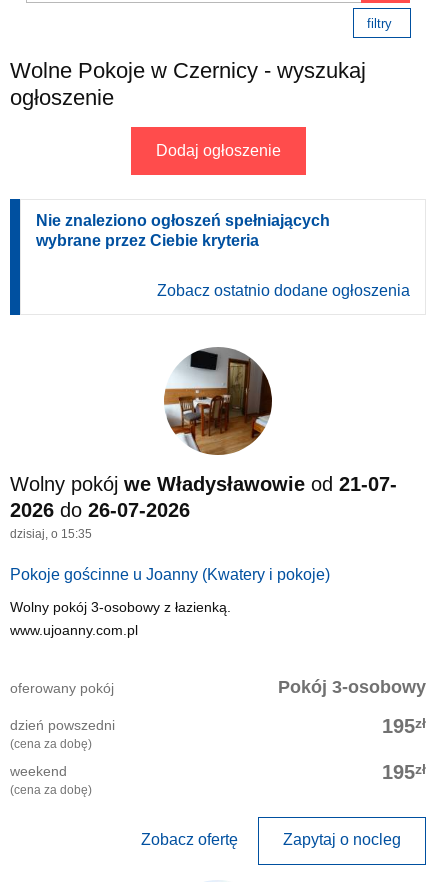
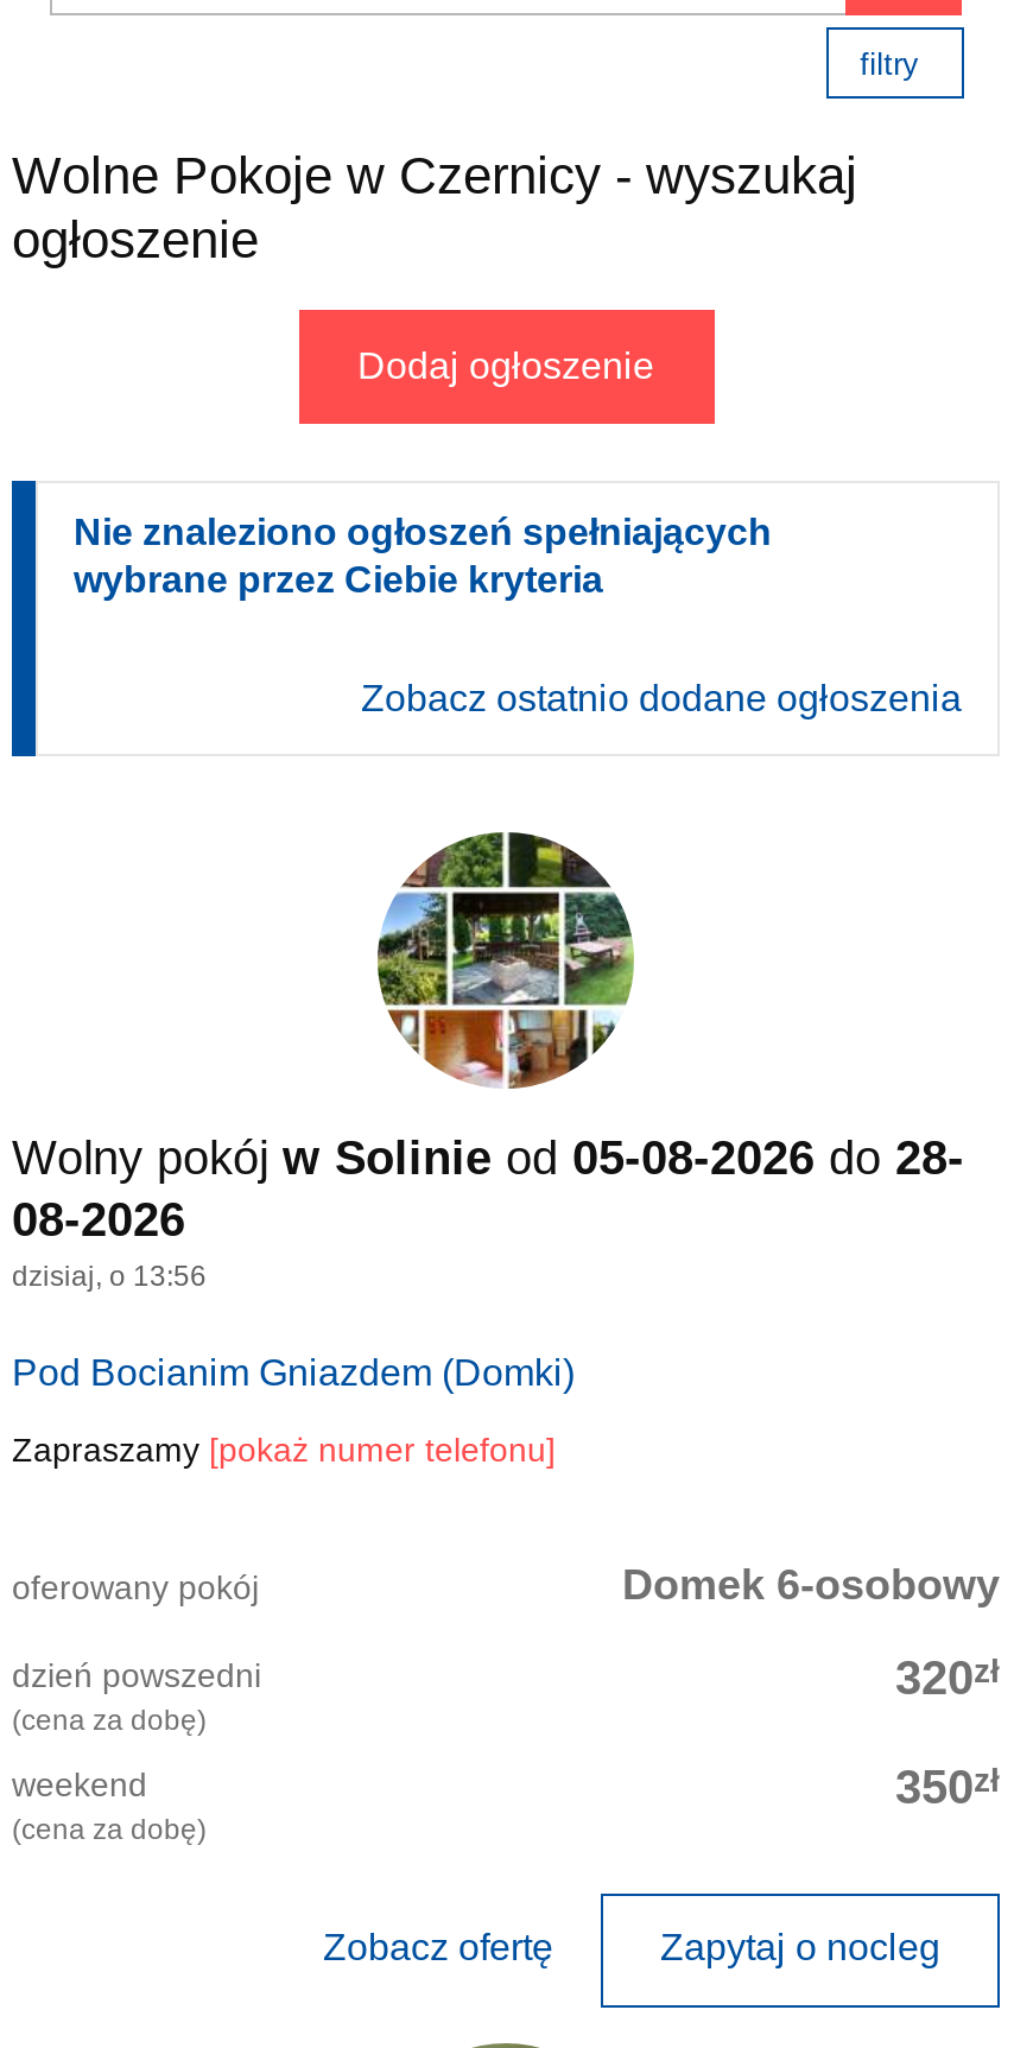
- [image]
- Wolny pokój we Władysławowie od 21-07-
- 2026 do 26-07-2026
- dzisiaj, o 15:35
+ [image]
+ Wolny pokój w Solinie od 05-08-2026 do 28-
+ 08-2026
+ dzisiaj, o 13:56

- Pokoje gościnne u Joanny (Kwatery i pokoje)
+ Pod Bocianim Gniazdem (Domki)

- Wolny pokój 3-osobowy z łazienką.
- www.ujoanny.com.pl
+ Zapraszamy [pokaż numer telefonu]

- Pokój 3-osobowy
+ Domek 6-osobowy

- 195zł
+ 320zł

- 195zł
+ 350zł
